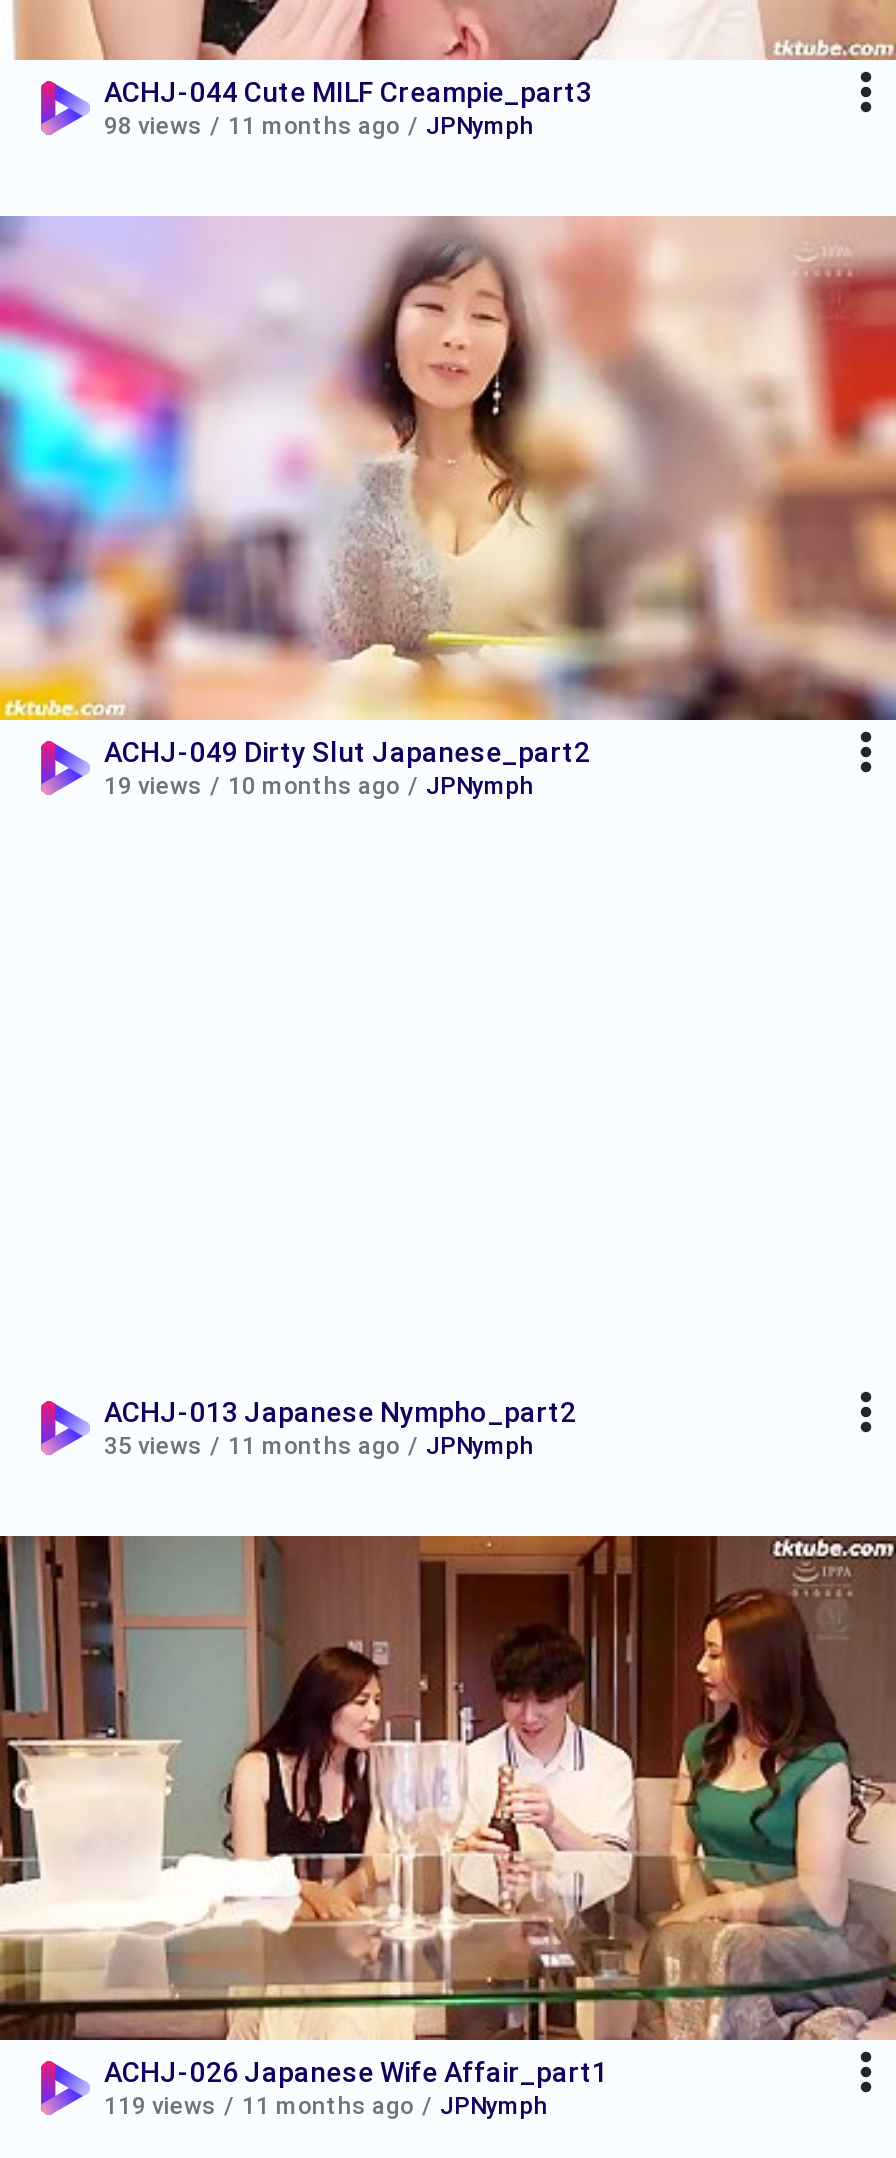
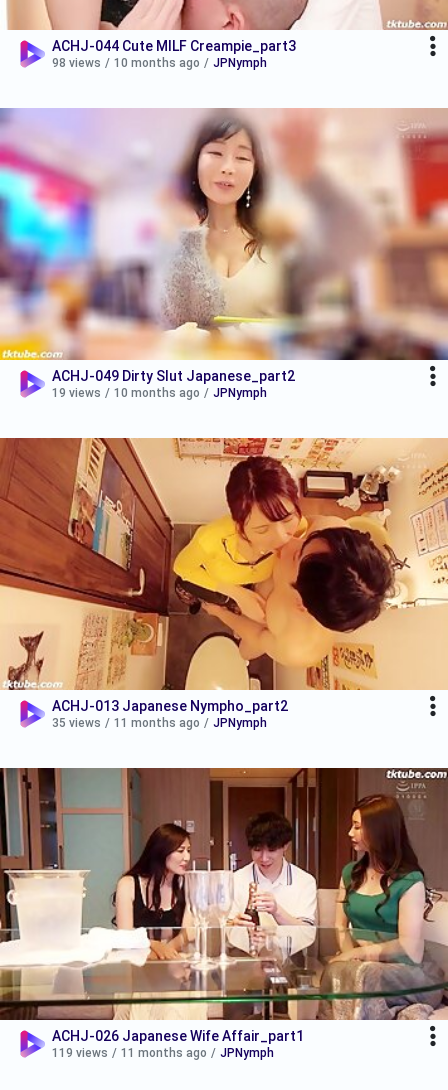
- 98 views / 11 months ago
+ 98 views / 10 months ago

+ [image]
